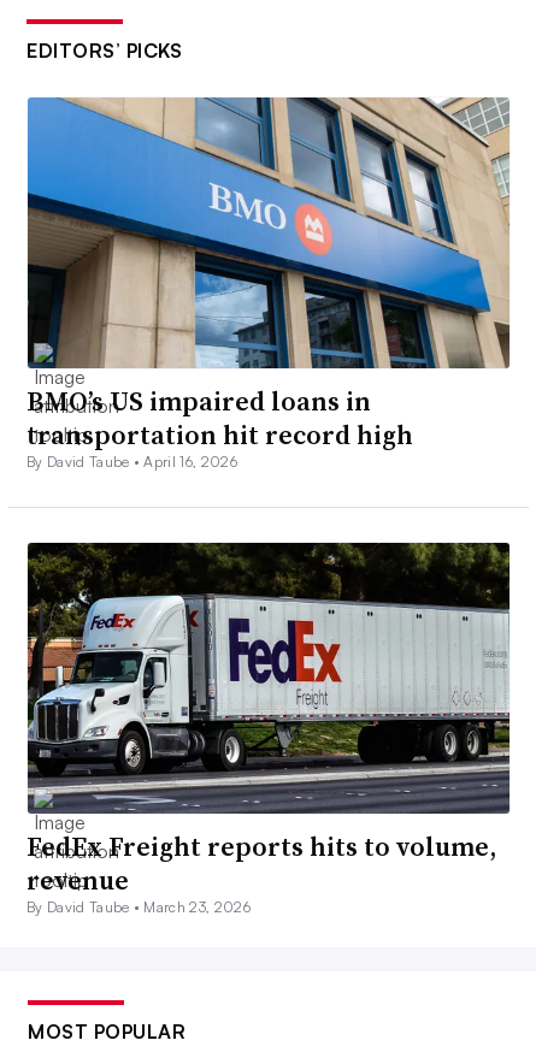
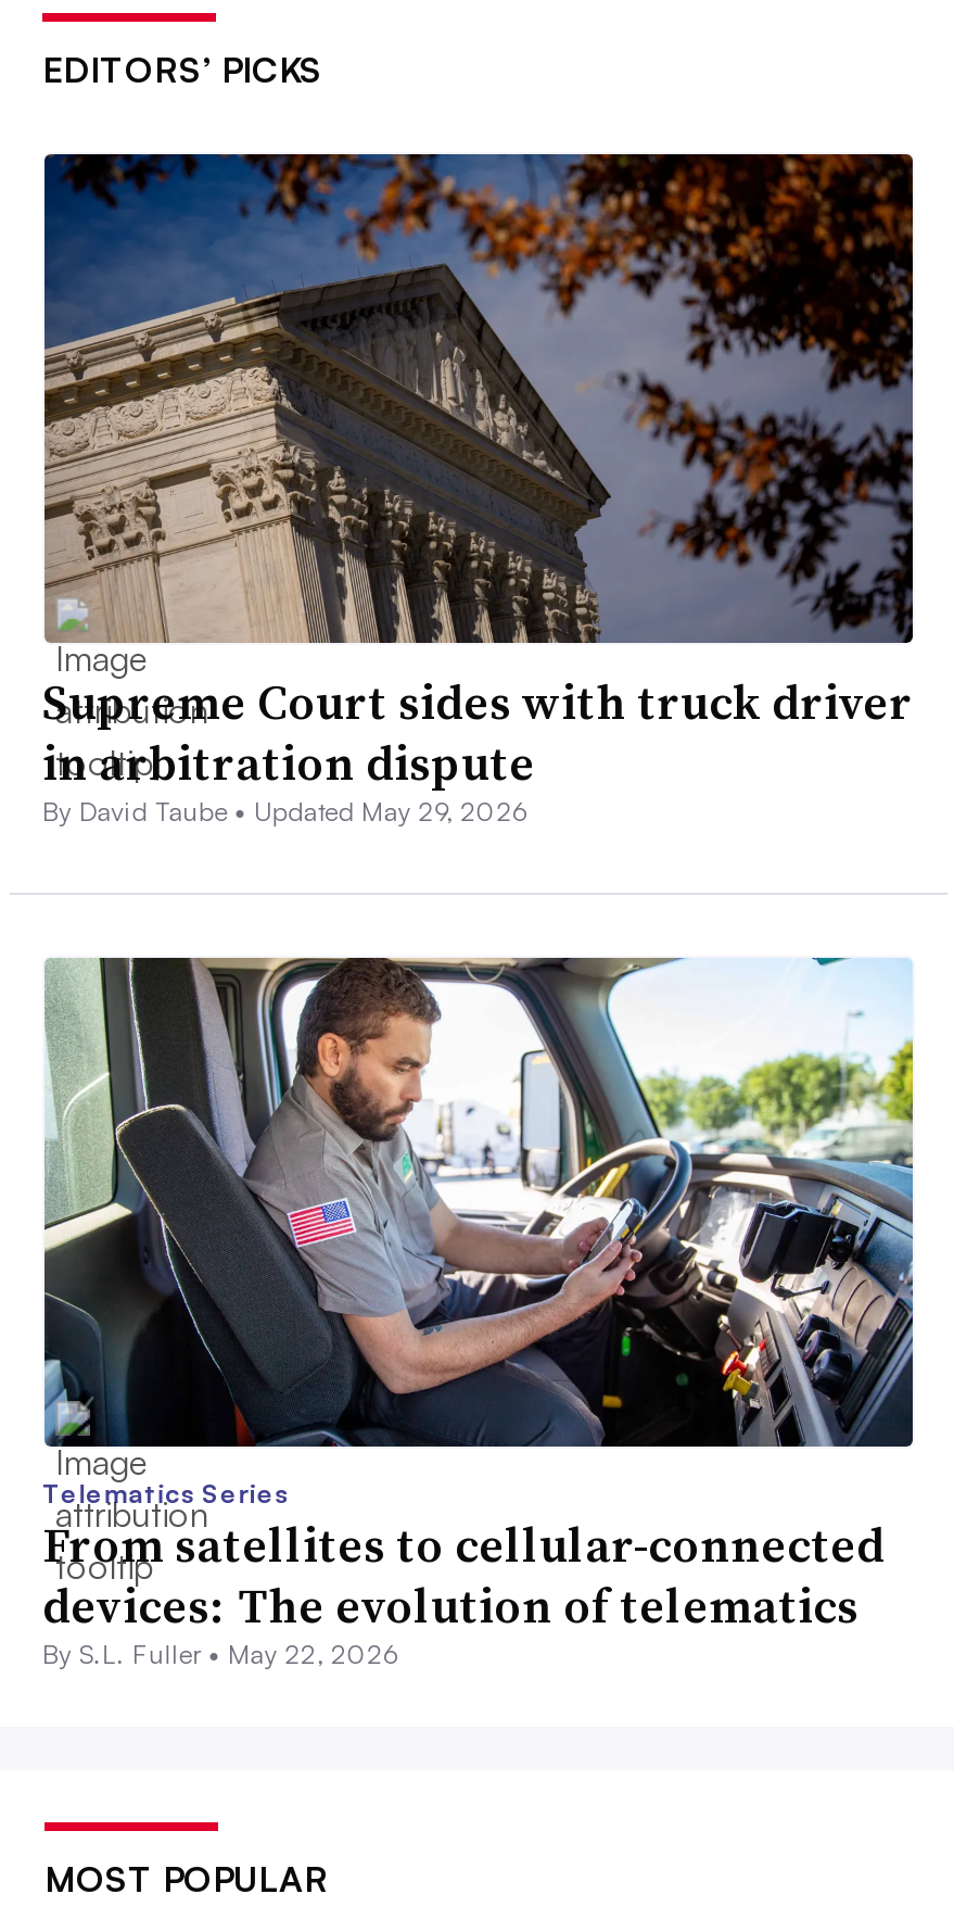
- [image]
- BMO’s US impaired loans in
- transportation hit record high
- By David Taube • April 16, 2026
+ [image]
+ Supreme Court sides with truck driver
+ in arbitration dispute
+ By David Taube • Updated May 29, 2026

- [image]
- FedEx Freight reports hits to volume,
- revenue
- By David Taube • March 23, 2026
+ [image]
+ Telematics Series
+ From satellites to cellular-connected
+ devices: The evolution of telematics
+ By S.L. Fuller • May 22, 2026
